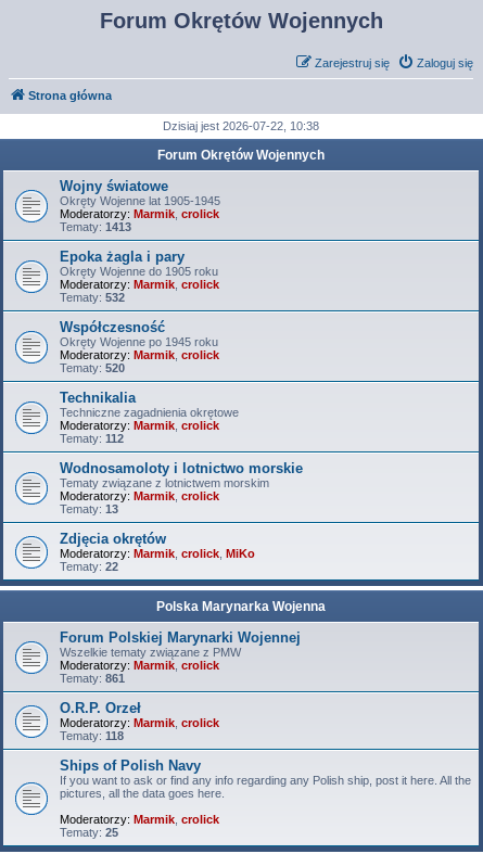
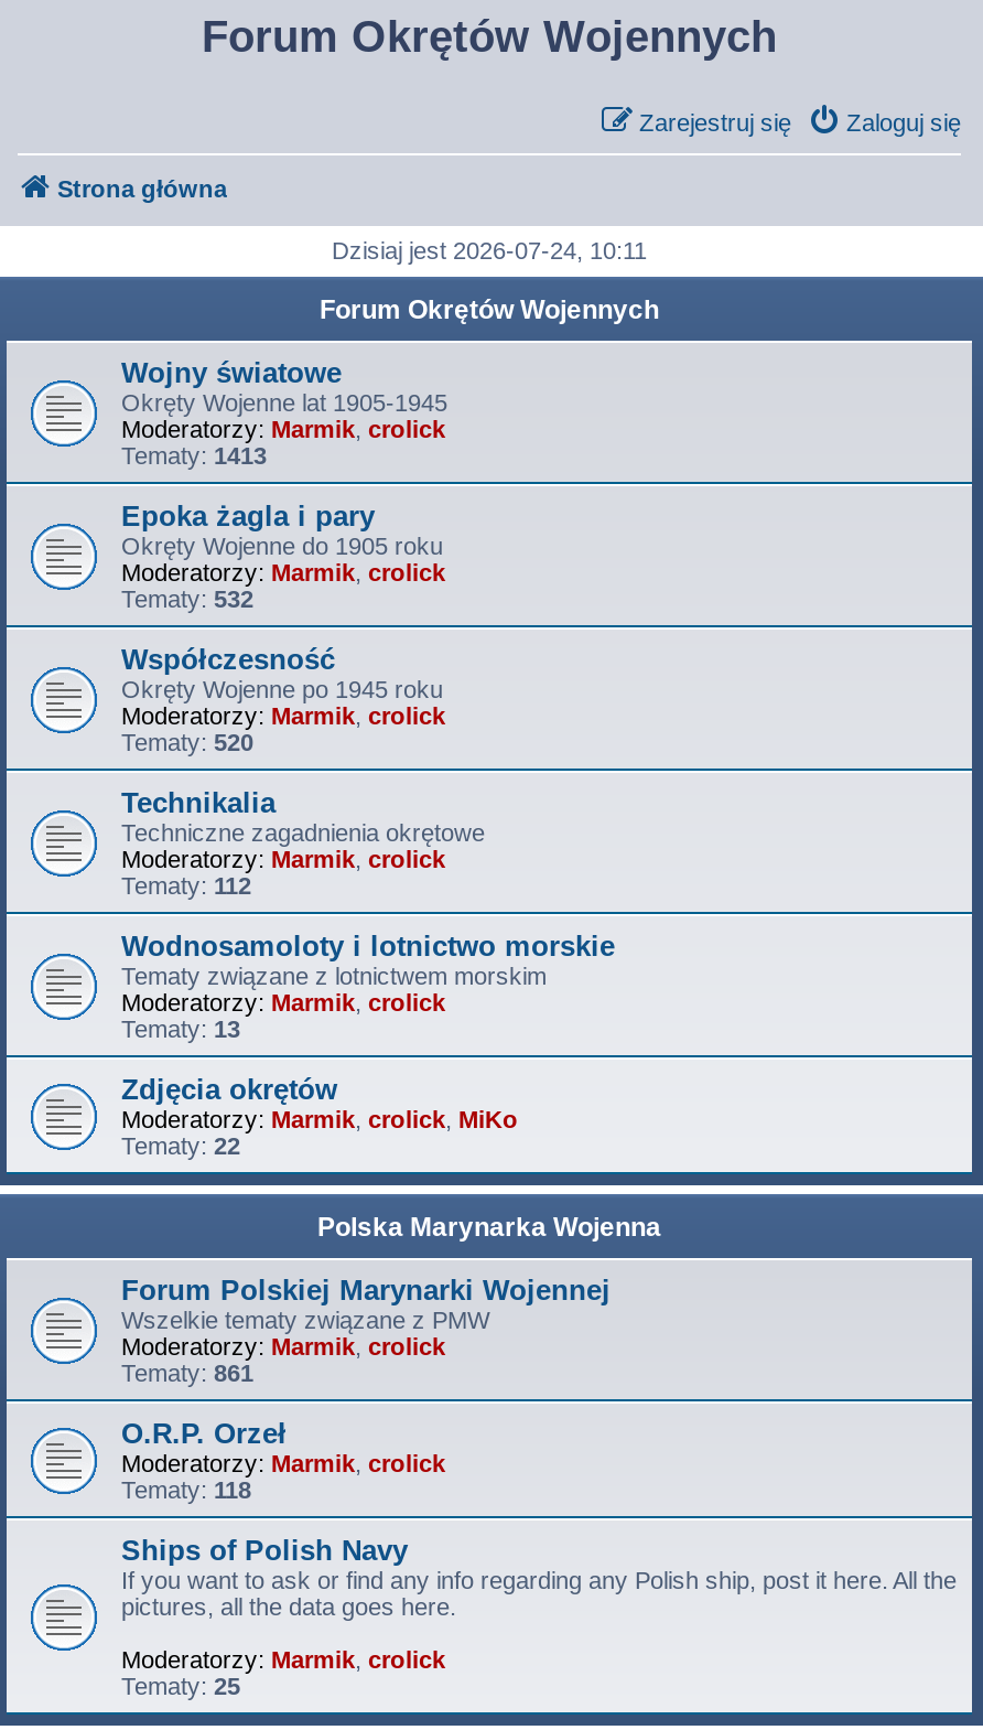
- Dzisiaj jest 2026-07-22, 10:38
+ Dzisiaj jest 2026-07-24, 10:11
